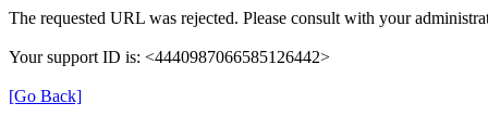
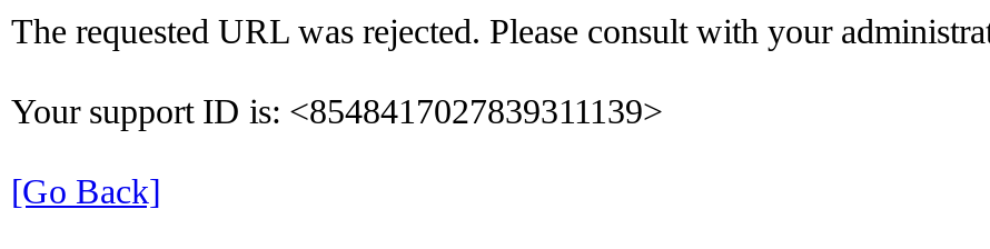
- Your support ID is: <4440987066585126442>
+ Your support ID is: <8548417027839311139>
